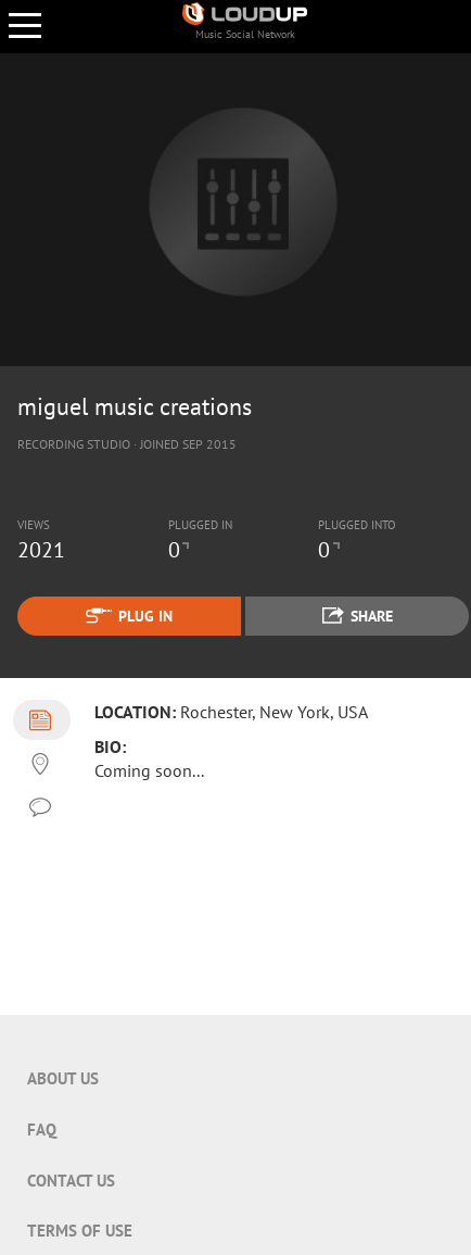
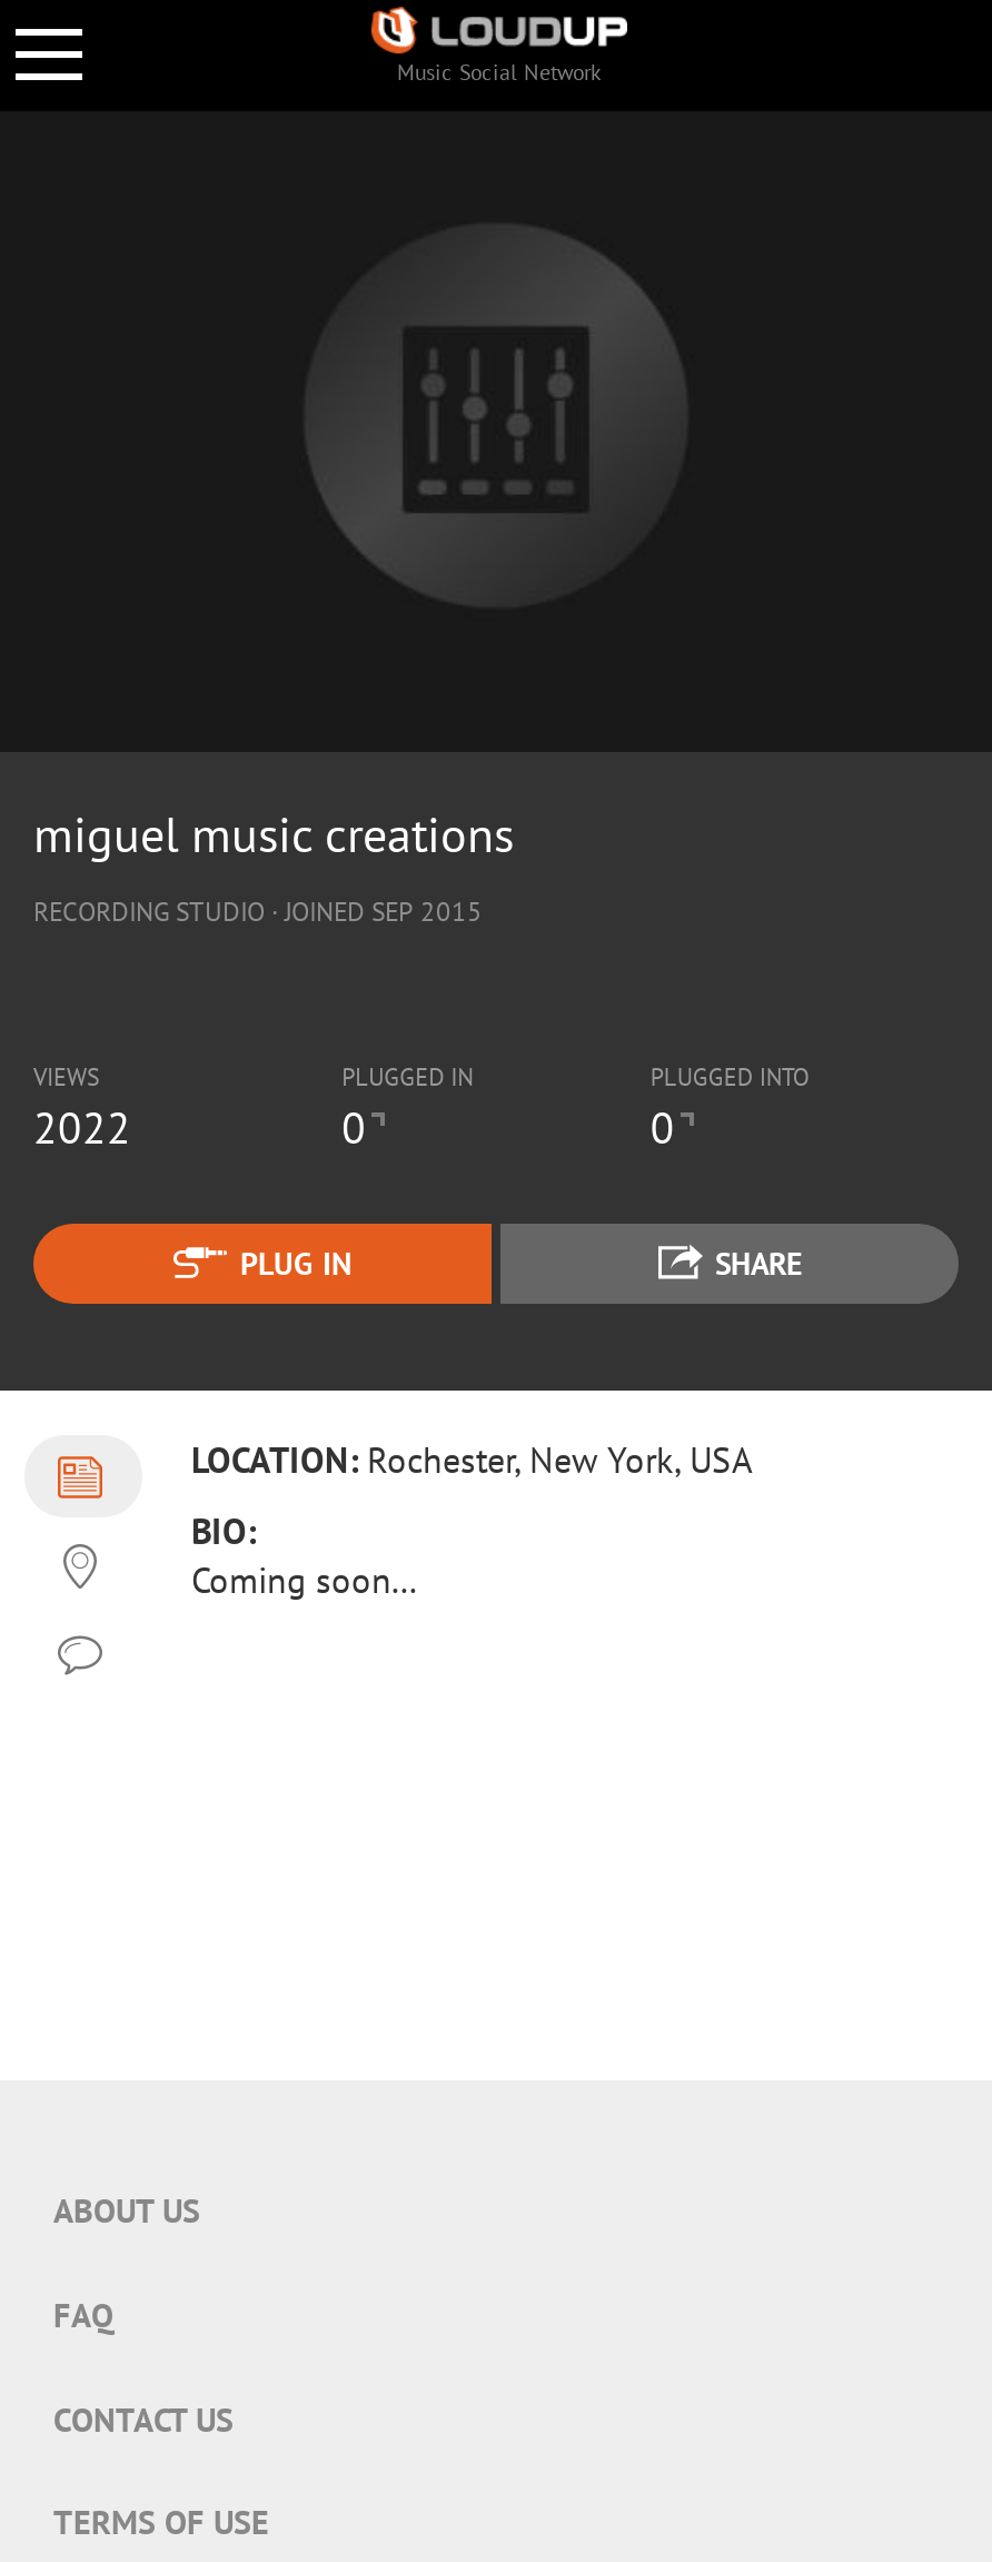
- 2021
+ 2022
